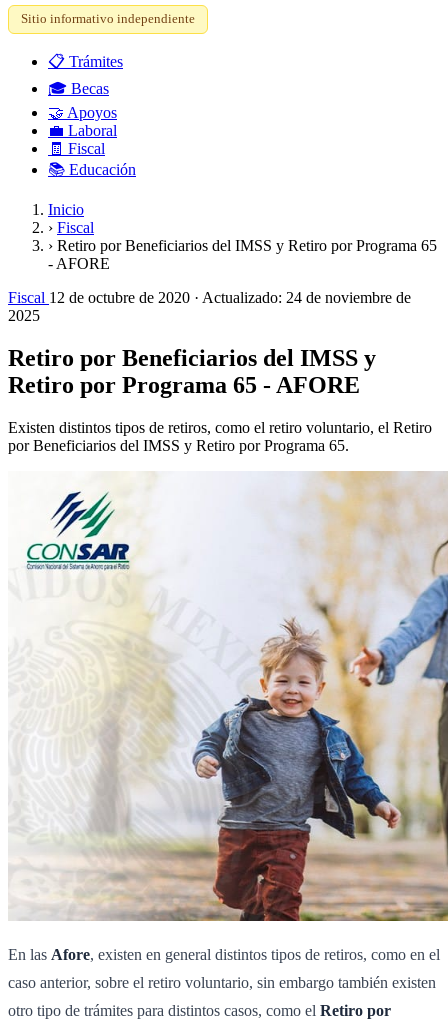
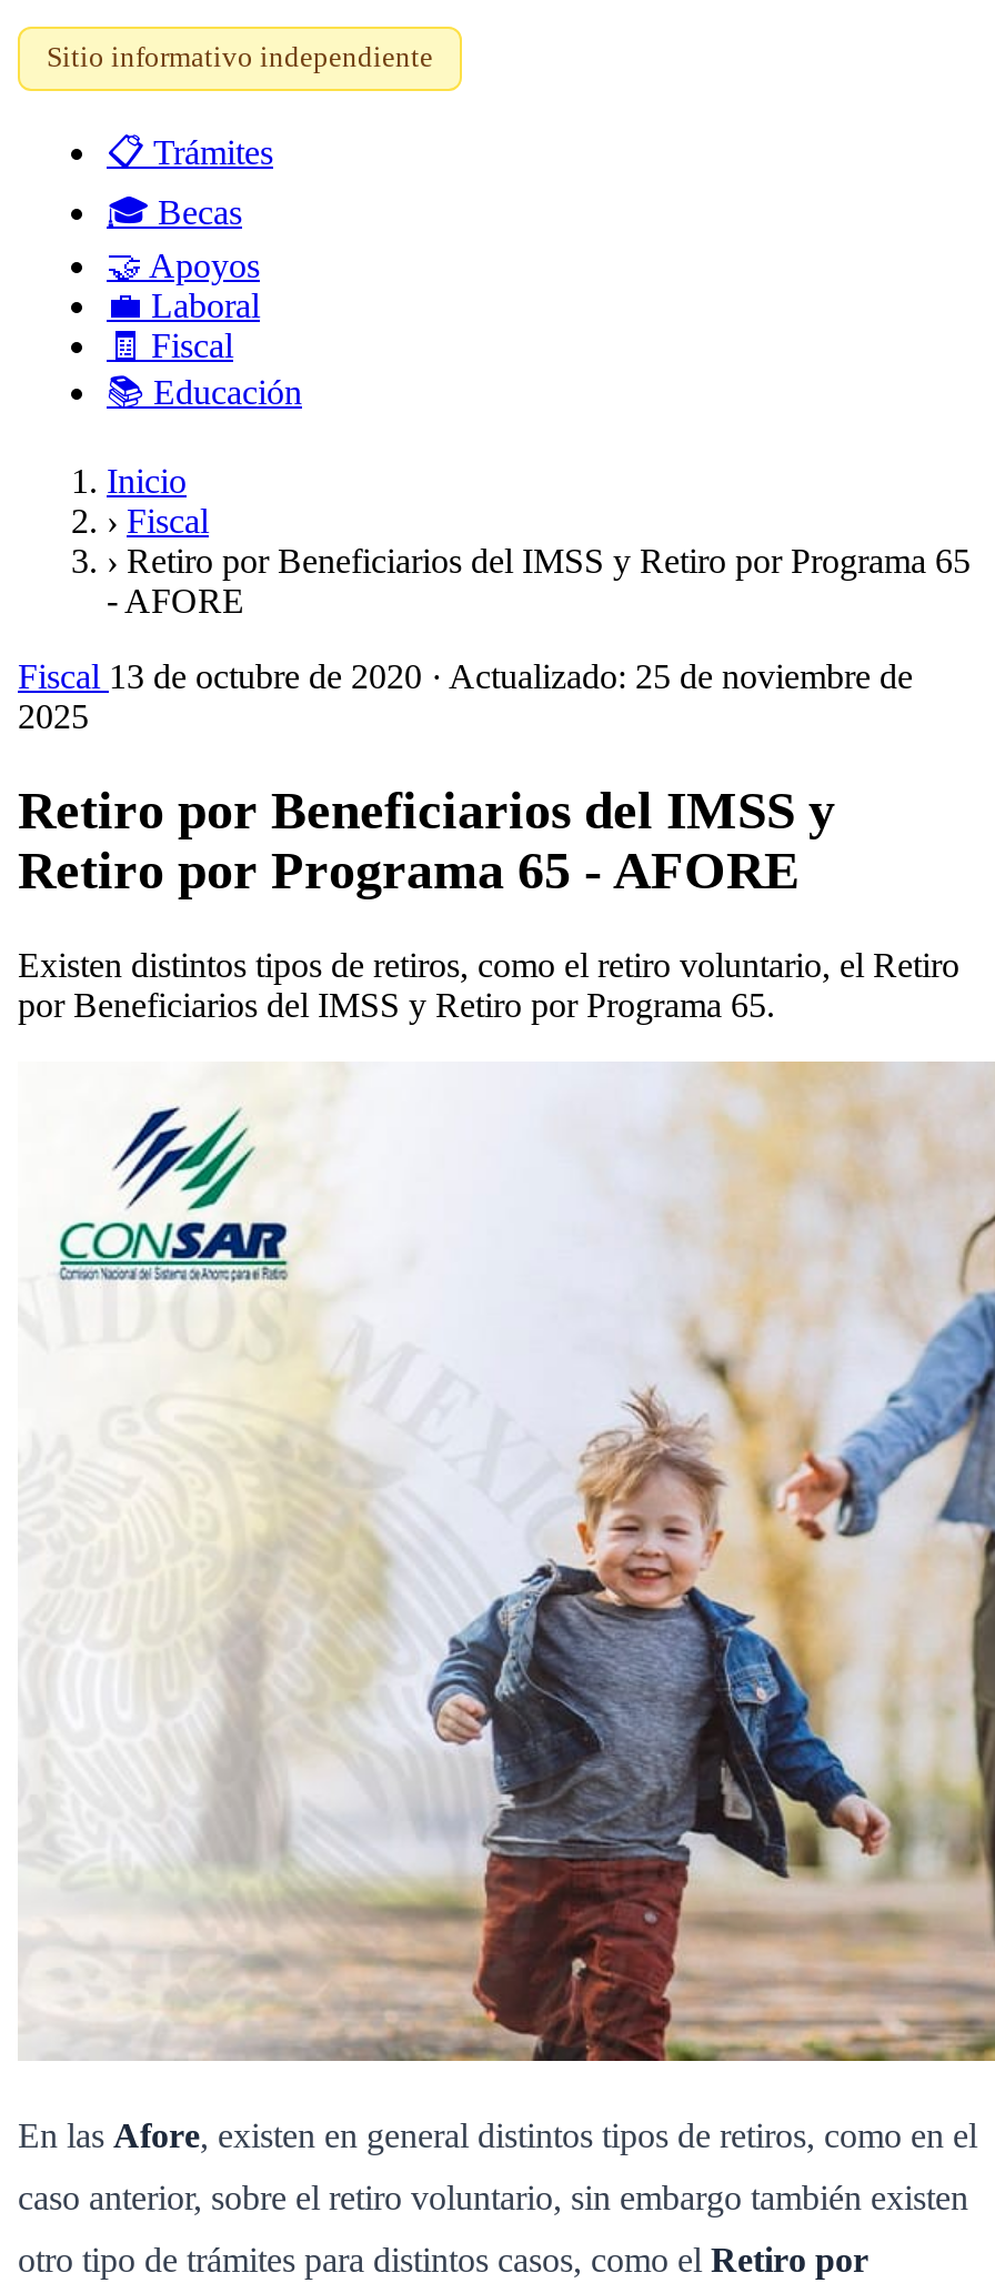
- Fiscal 12 de octubre de 2020 · Actualizado: 24 de noviembre de
+ Fiscal 13 de octubre de 2020 · Actualizado: 25 de noviembre de
